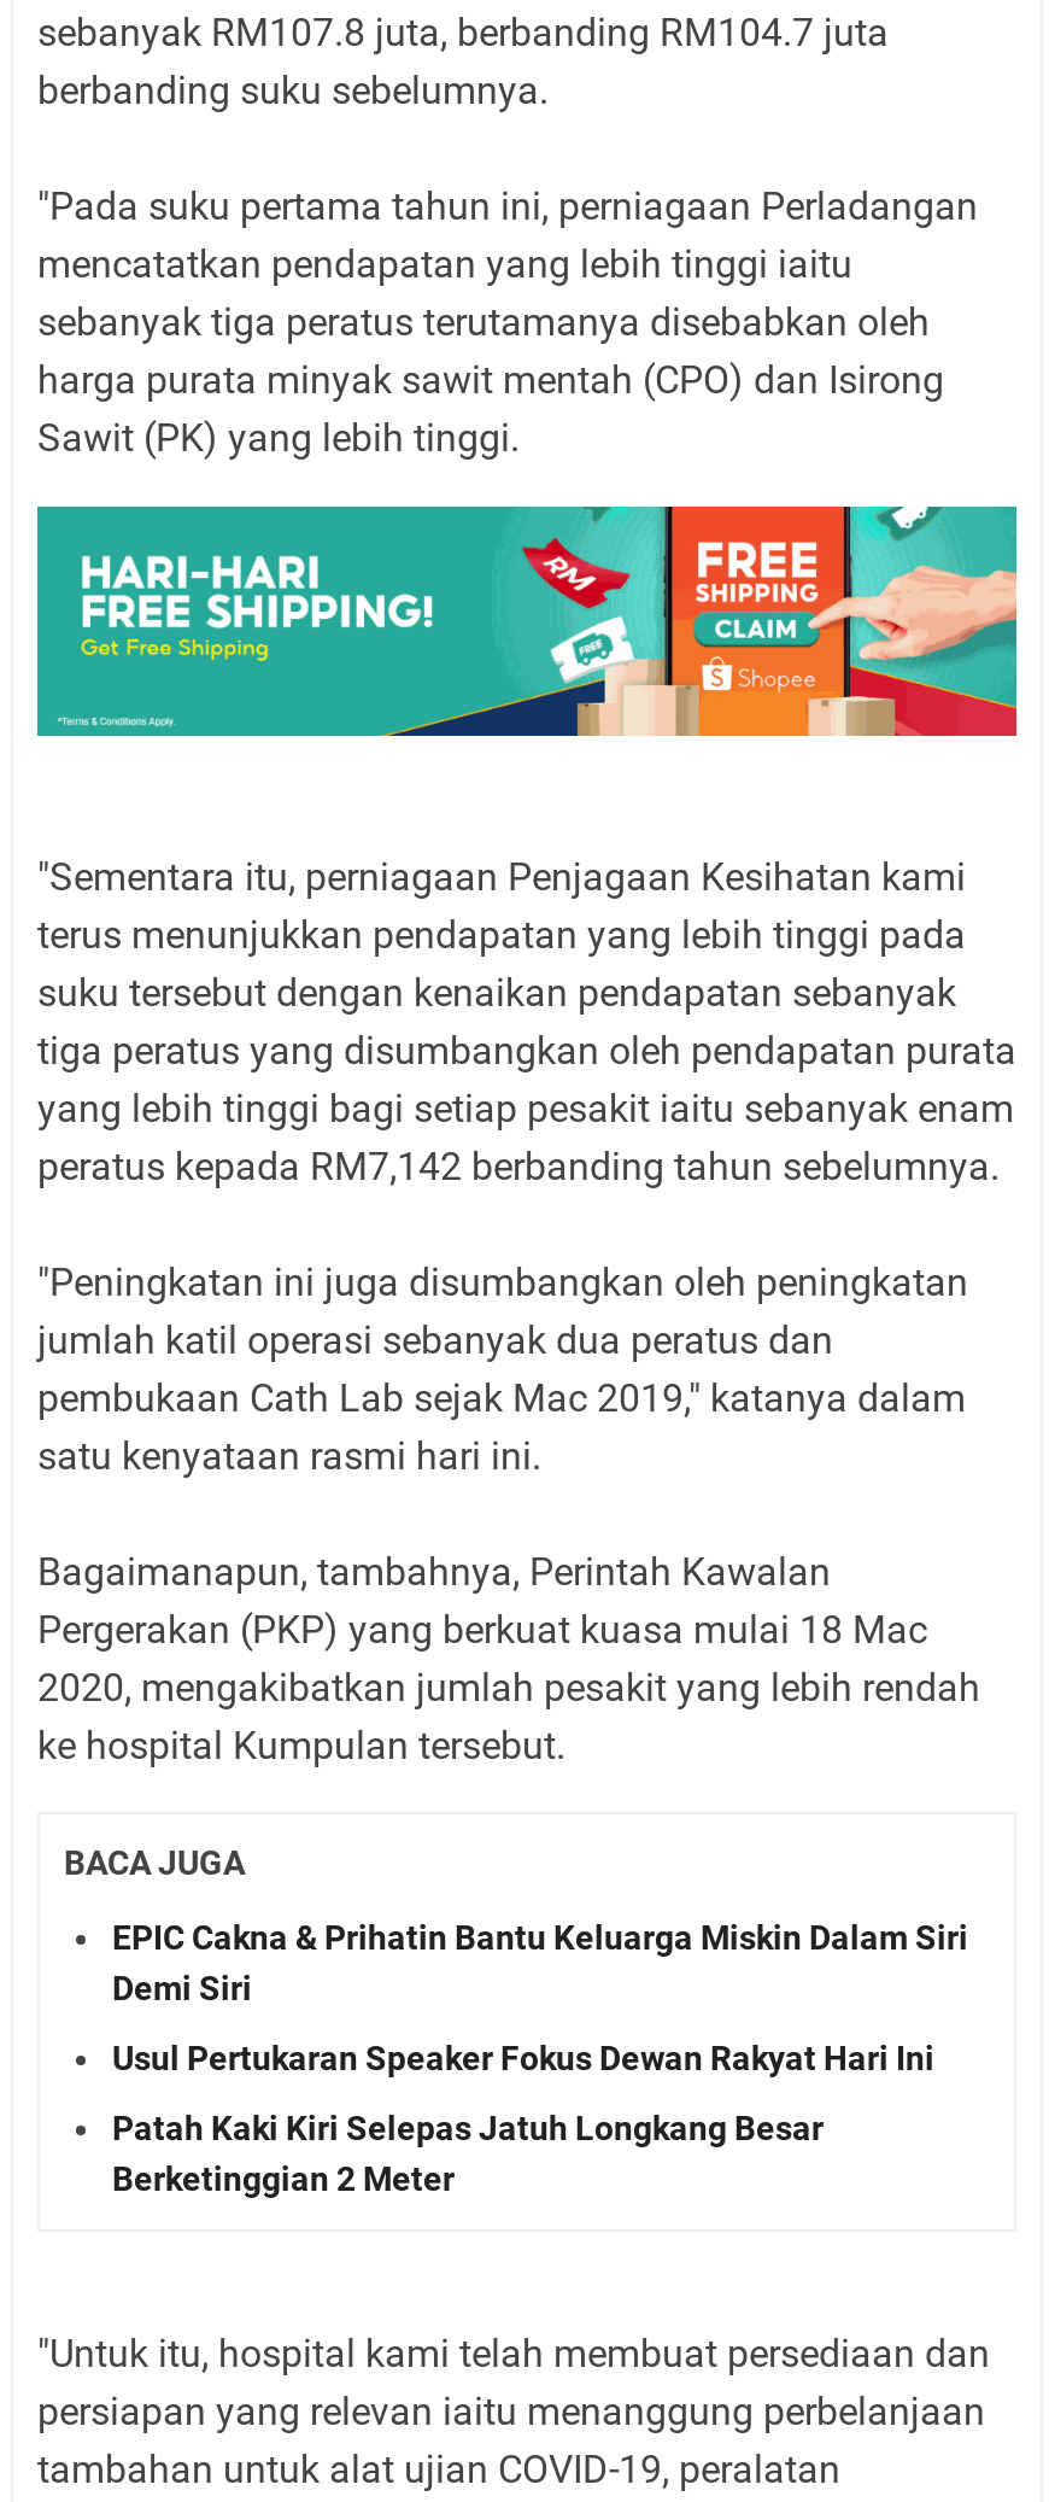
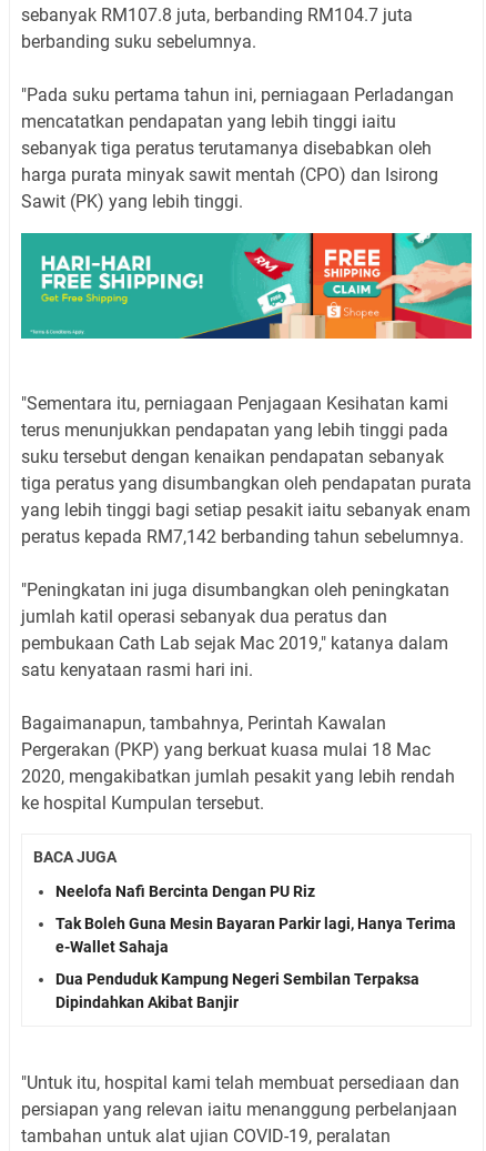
- EPIC Cakna & Prihatin Bantu Keluarga Miskin Dalam Siri
- Demi Siri
+ Neelofa Nafi Bercinta Dengan PU Riz

- Usul Pertukaran Speaker Fokus Dewan Rakyat Hari Ini
+ Tak Boleh Guna Mesin Bayaran Parkir lagi, Hanya Terima
+ e-Wallet Sahaja

- Patah Kaki Kiri Selepas Jatuh Longkang Besar
- Berketinggian 2 Meter
+ Dua Penduduk Kampung Negeri Sembilan Terpaksa
+ Dipindahkan Akibat Banjir
